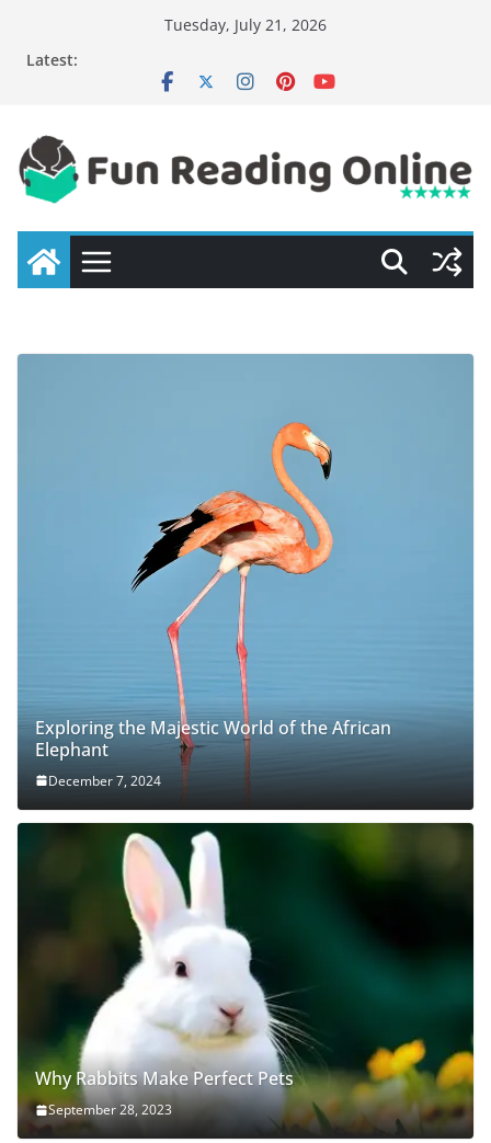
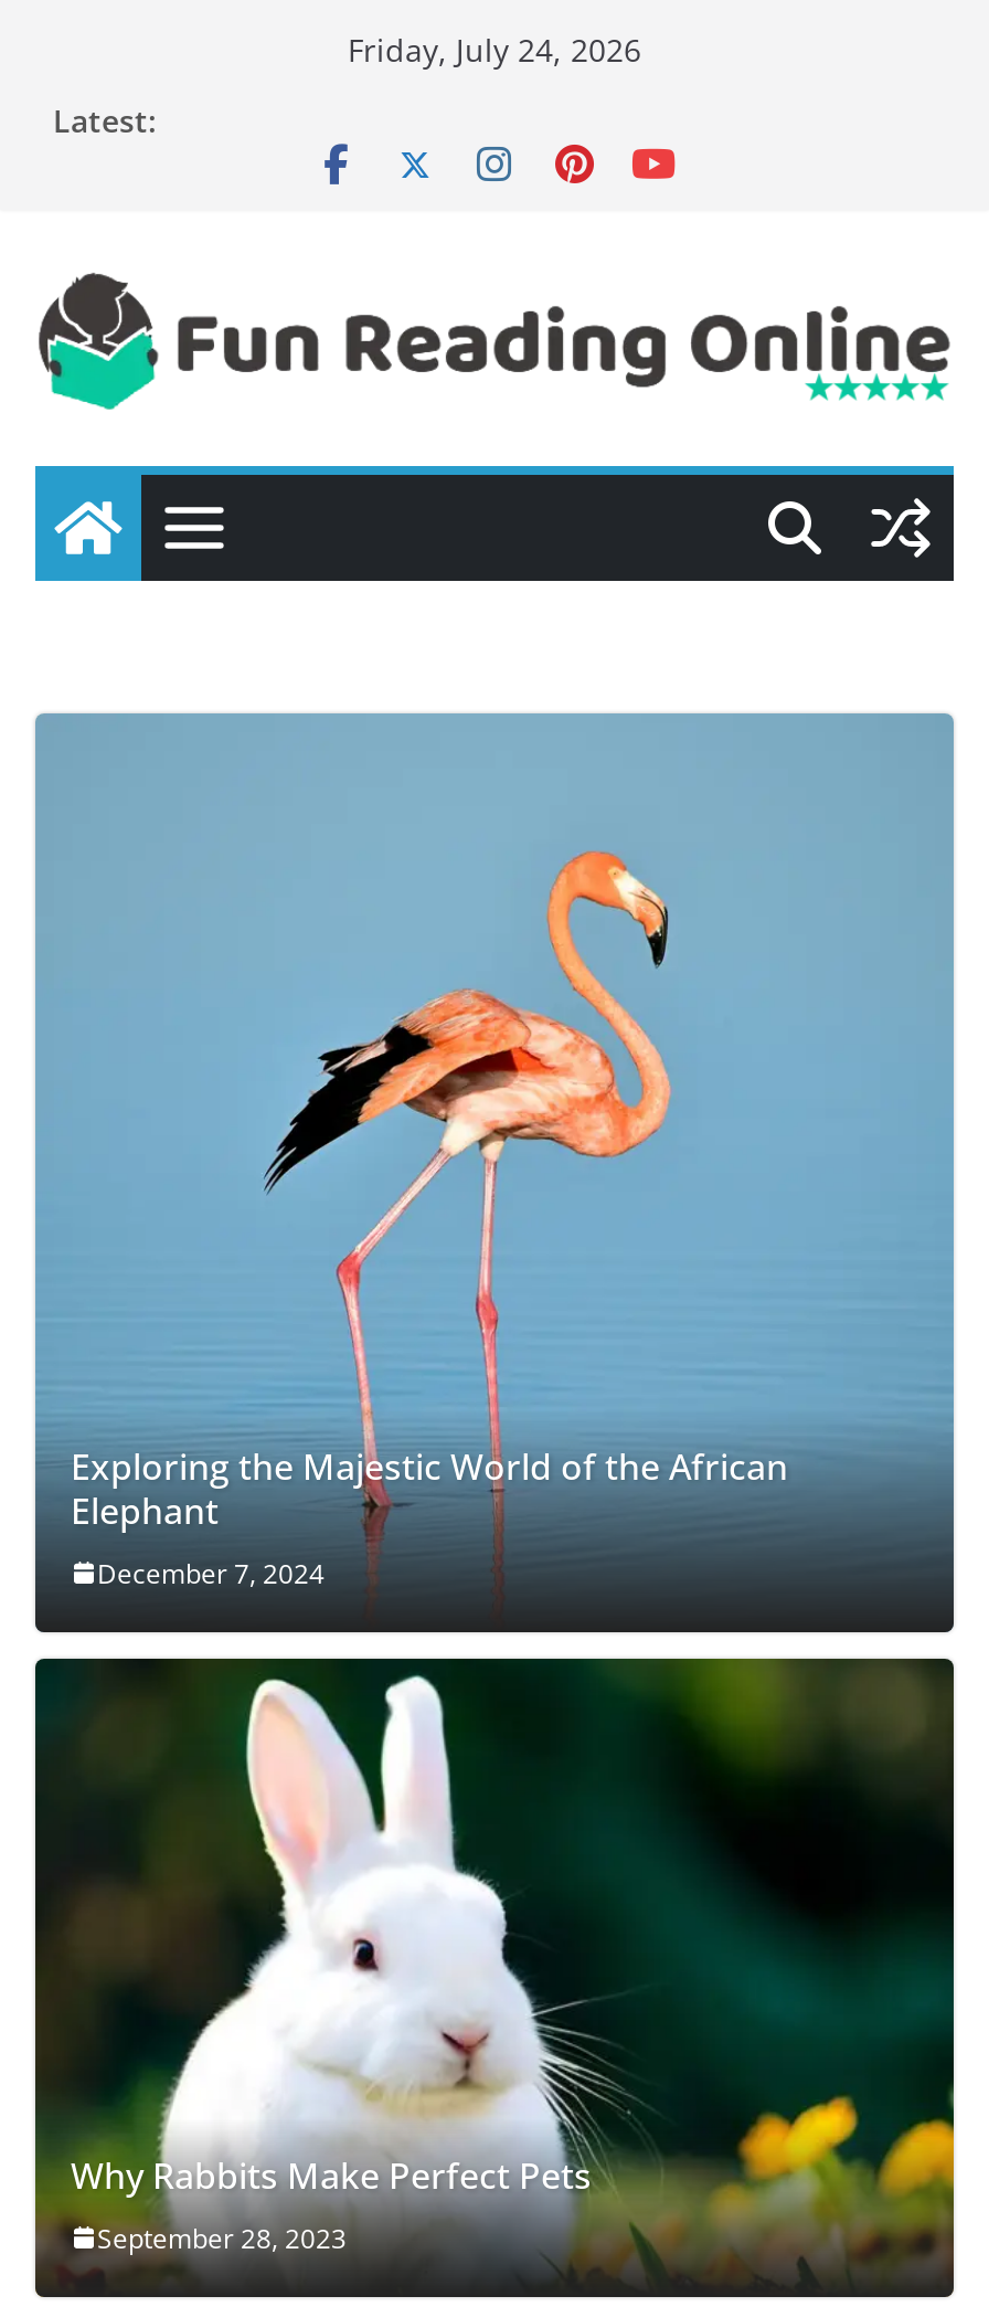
- Tuesday, July 21, 2026
+ Friday, July 24, 2026
